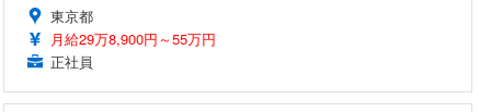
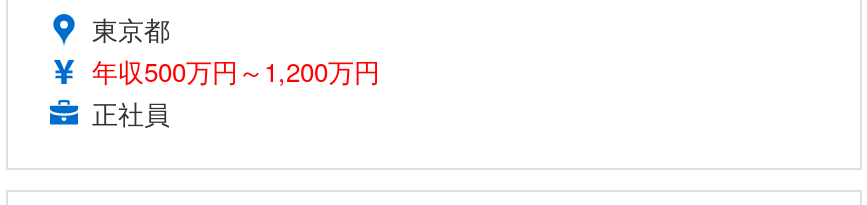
- 月給29万8,900円～55万円
+ 年収500万円～1,200万円
